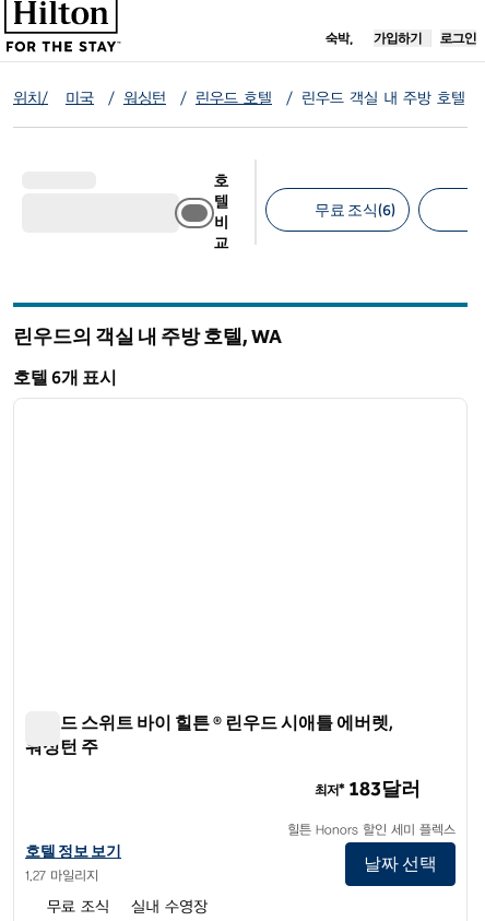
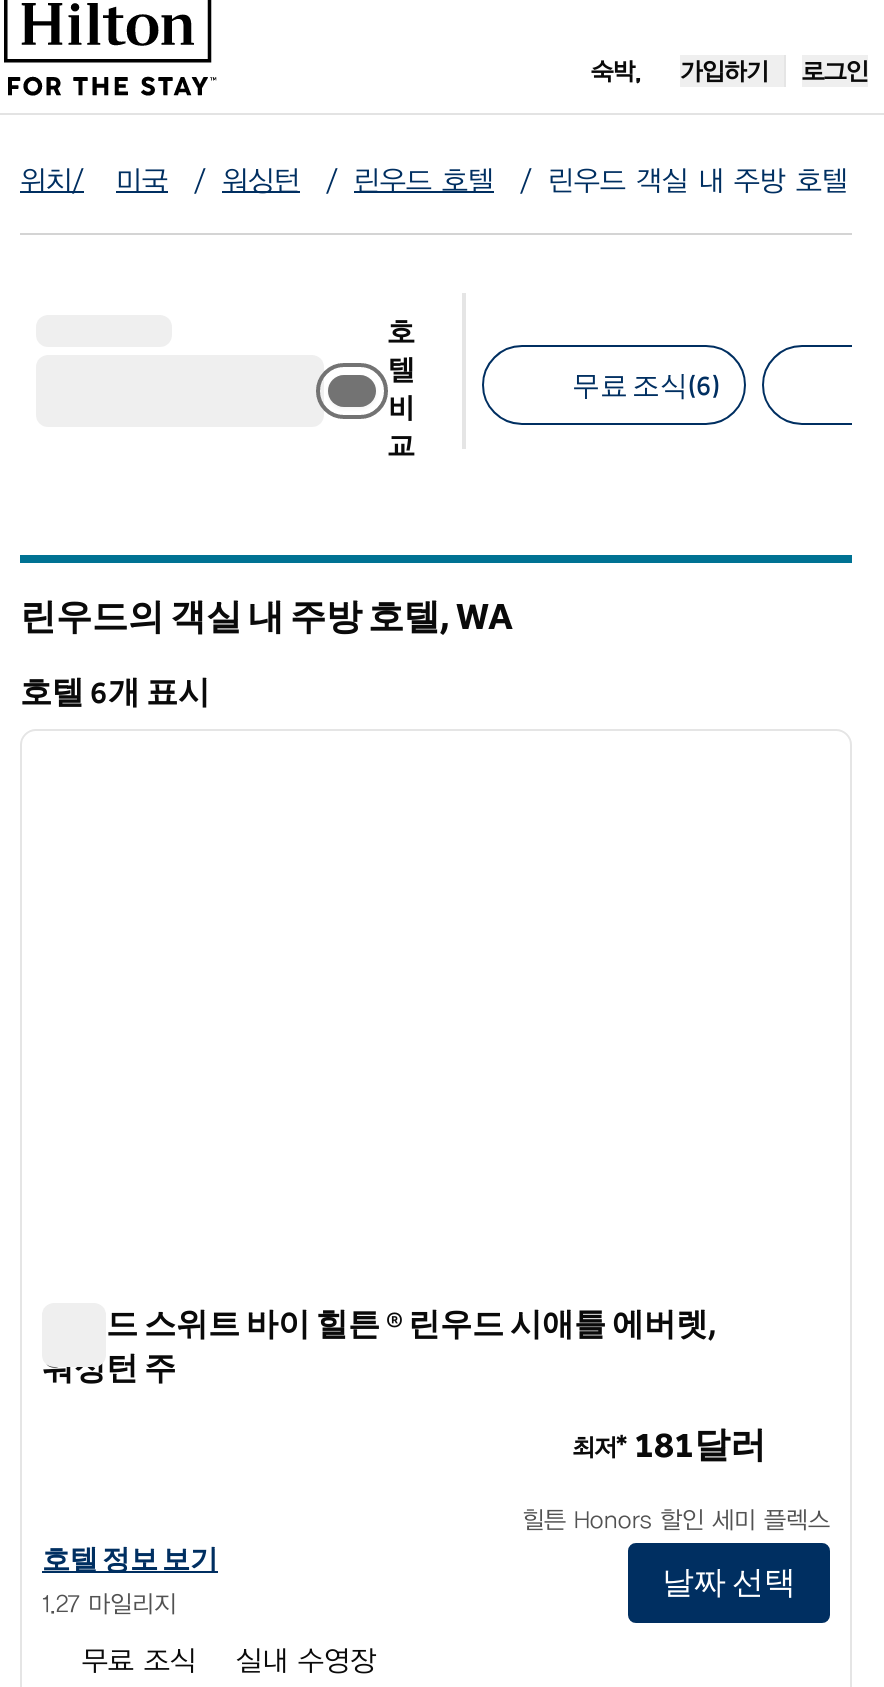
- 최저* 183달러
+ 최저* 181달러
